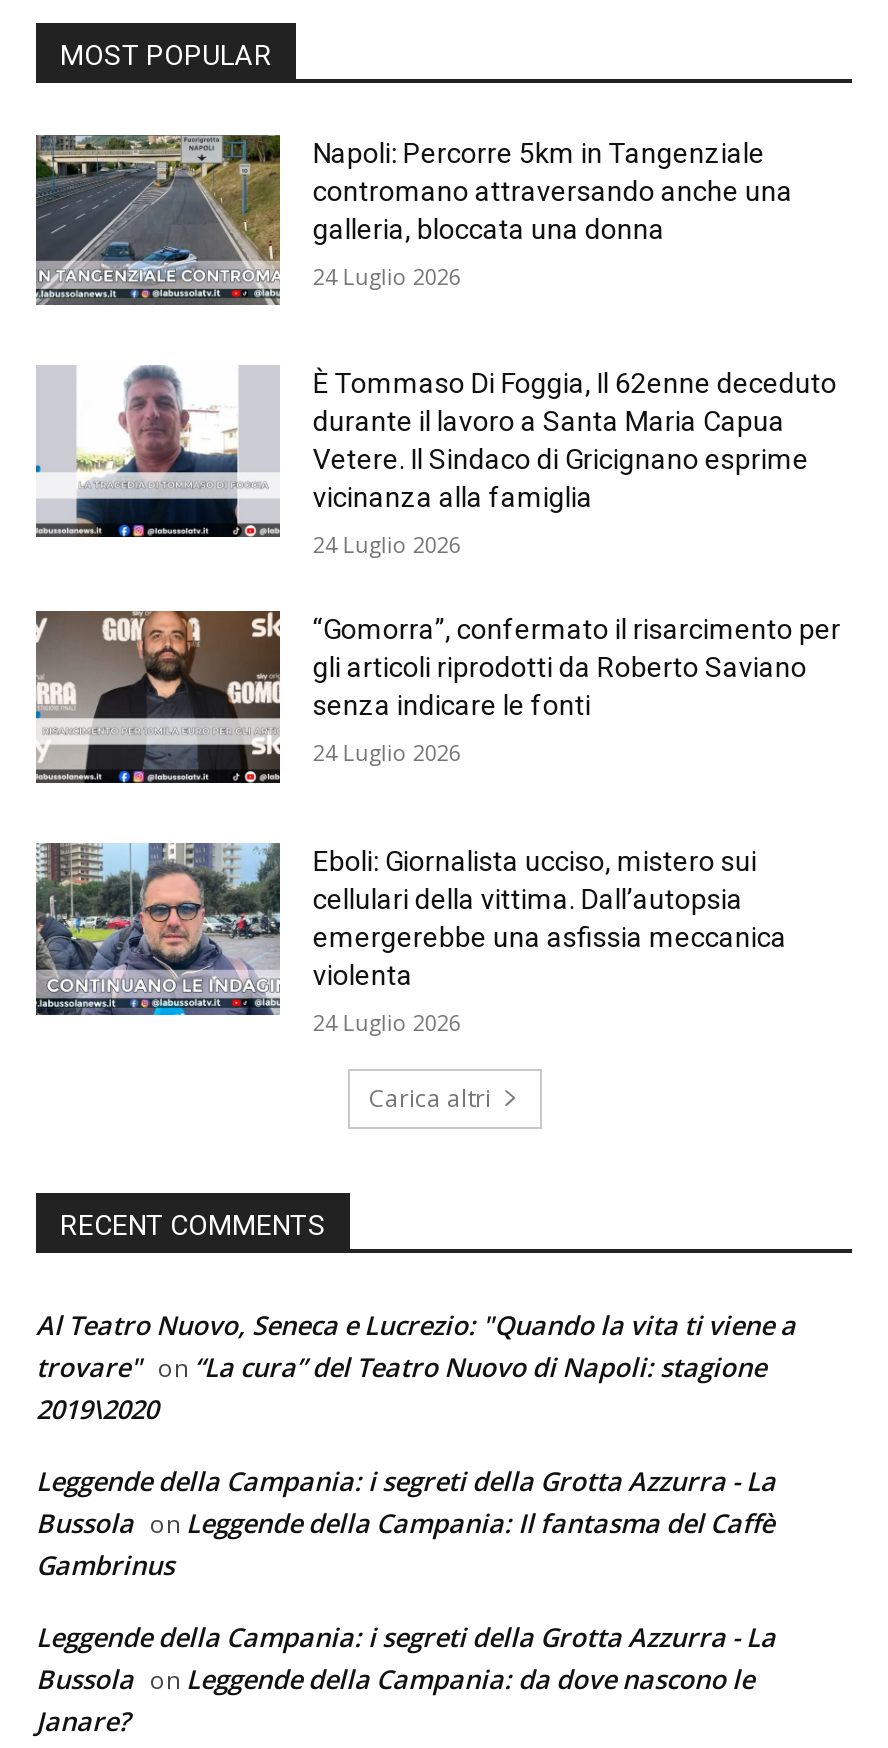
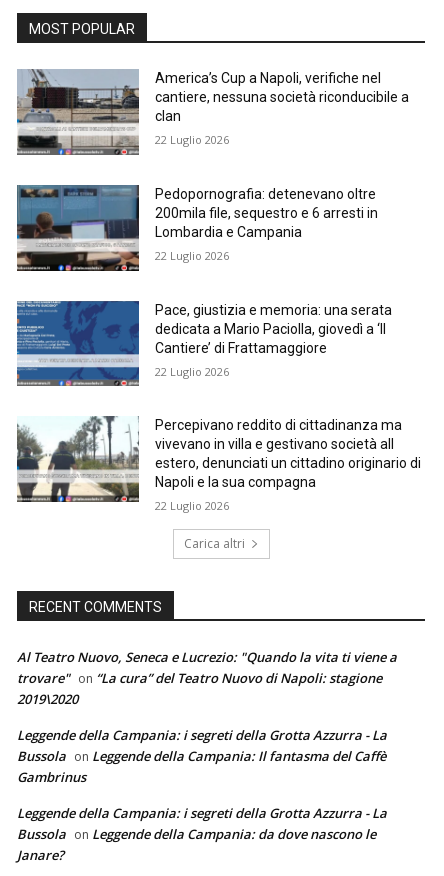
- [image]
- Napoli: Percorre 5km in Tangenziale
- contromano attraversando anche una
- galleria, bloccata una donna
+ [image]
+ America’s Cup a Napoli, verifiche nel
+ cantiere, nessuna società riconducibile a
+ clan

- 24 Luglio 2026
+ 22 Luglio 2026

- [image]
- È Tommaso Di Foggia, Il 62enne deceduto
- durante il lavoro a Santa Maria Capua
- Vetere. Il Sindaco di Gricignano esprime
- vicinanza alla famiglia
+ [image]
+ Pedopornografia: detenevano oltre
+ 200mila file, sequestro e 6 arresti in
+ Lombardia e Campania

- 24 Luglio 2026
+ 22 Luglio 2026

- [image]
- “Gomorra”, confermato il risarcimento per
- gli articoli riprodotti da Roberto Saviano
- senza indicare le fonti
+ [image]
+ Pace, giustizia e memoria: una serata
+ dedicata a Mario Paciolla, giovedì a ‘Il
+ Cantiere’ di Frattamaggiore

- 24 Luglio 2026
+ 22 Luglio 2026

- [image]
- Eboli: Giornalista ucciso, mistero sui
- cellulari della vittima. Dall’autopsia
- emergerebbe una asfissia meccanica
- violenta
+ [image]
+ Percepivano reddito di cittadinanza ma
+ vivevano in villa e gestivano società all
+ estero, denunciati un cittadino originario di
+ Napoli e la sua compagna

- 24 Luglio 2026
+ 22 Luglio 2026
